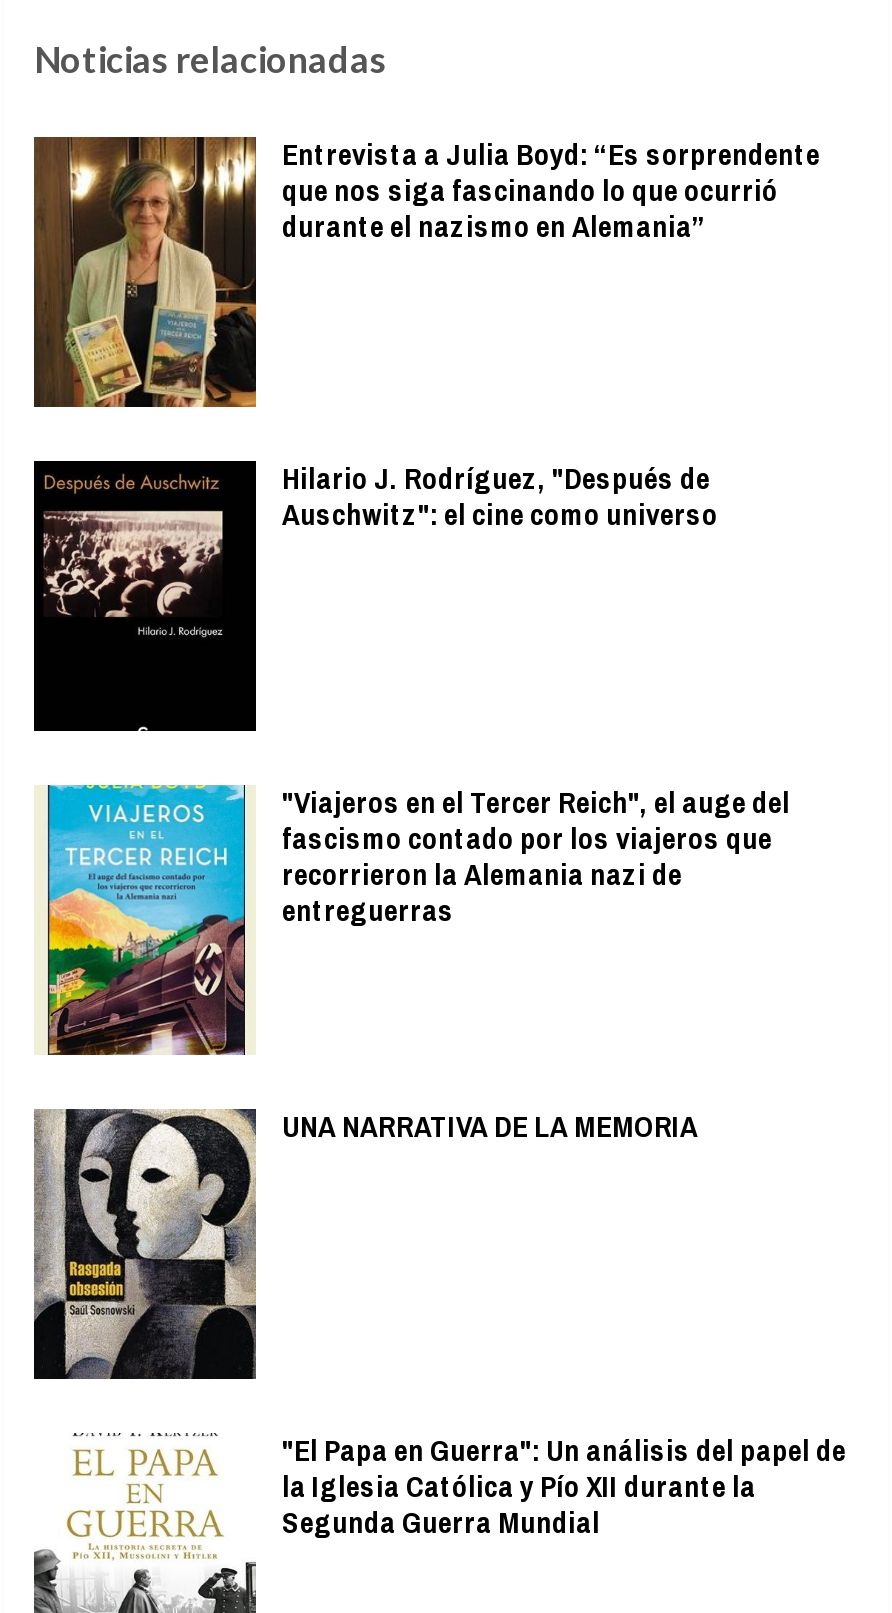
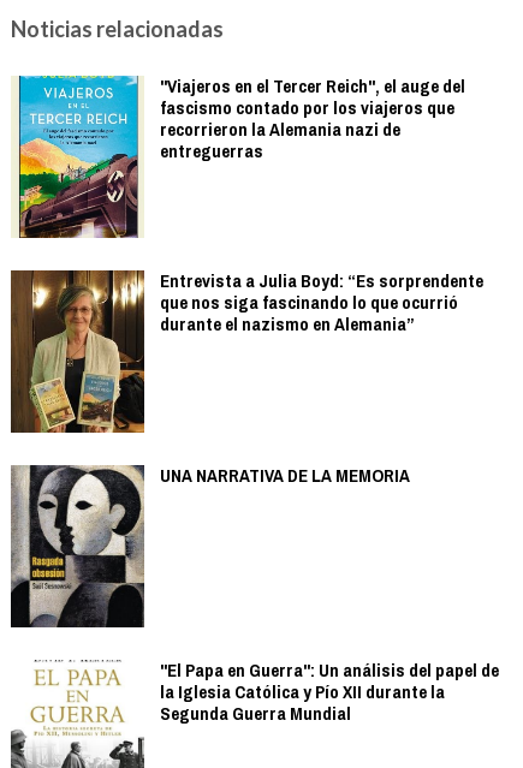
moved down: [image] | Entrevista a Julia Boyd: “Es sorprendente | que nos siga fascinando lo que ocurrió | durante el nazismo en Alemania”

- [image]
- Hilario J. Rodríguez, "Después de
- Auschwitz": el cine como universo

moved up: [image] | "Viajeros en el Tercer Reich", el auge del | fascismo contado por los viajeros que | recorrieron la Alemania nazi de | entreguerras
